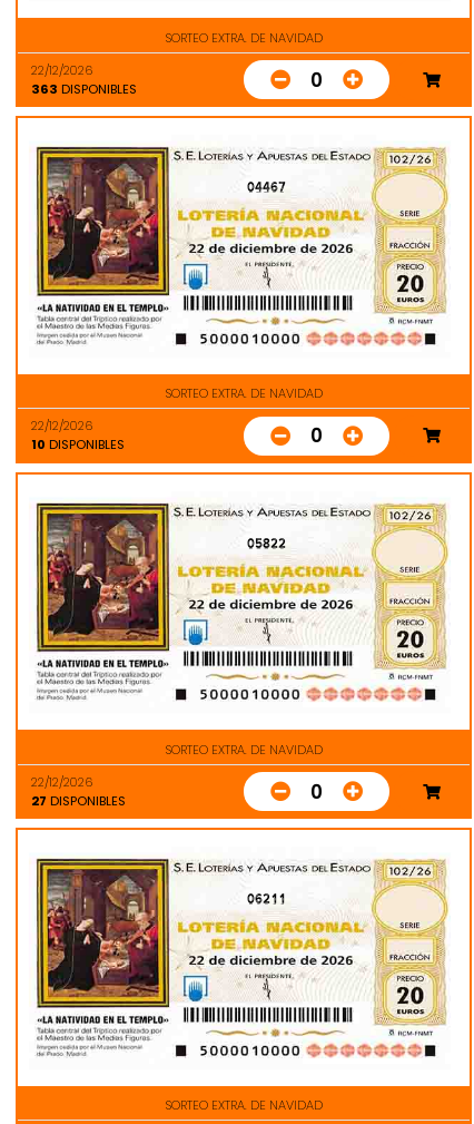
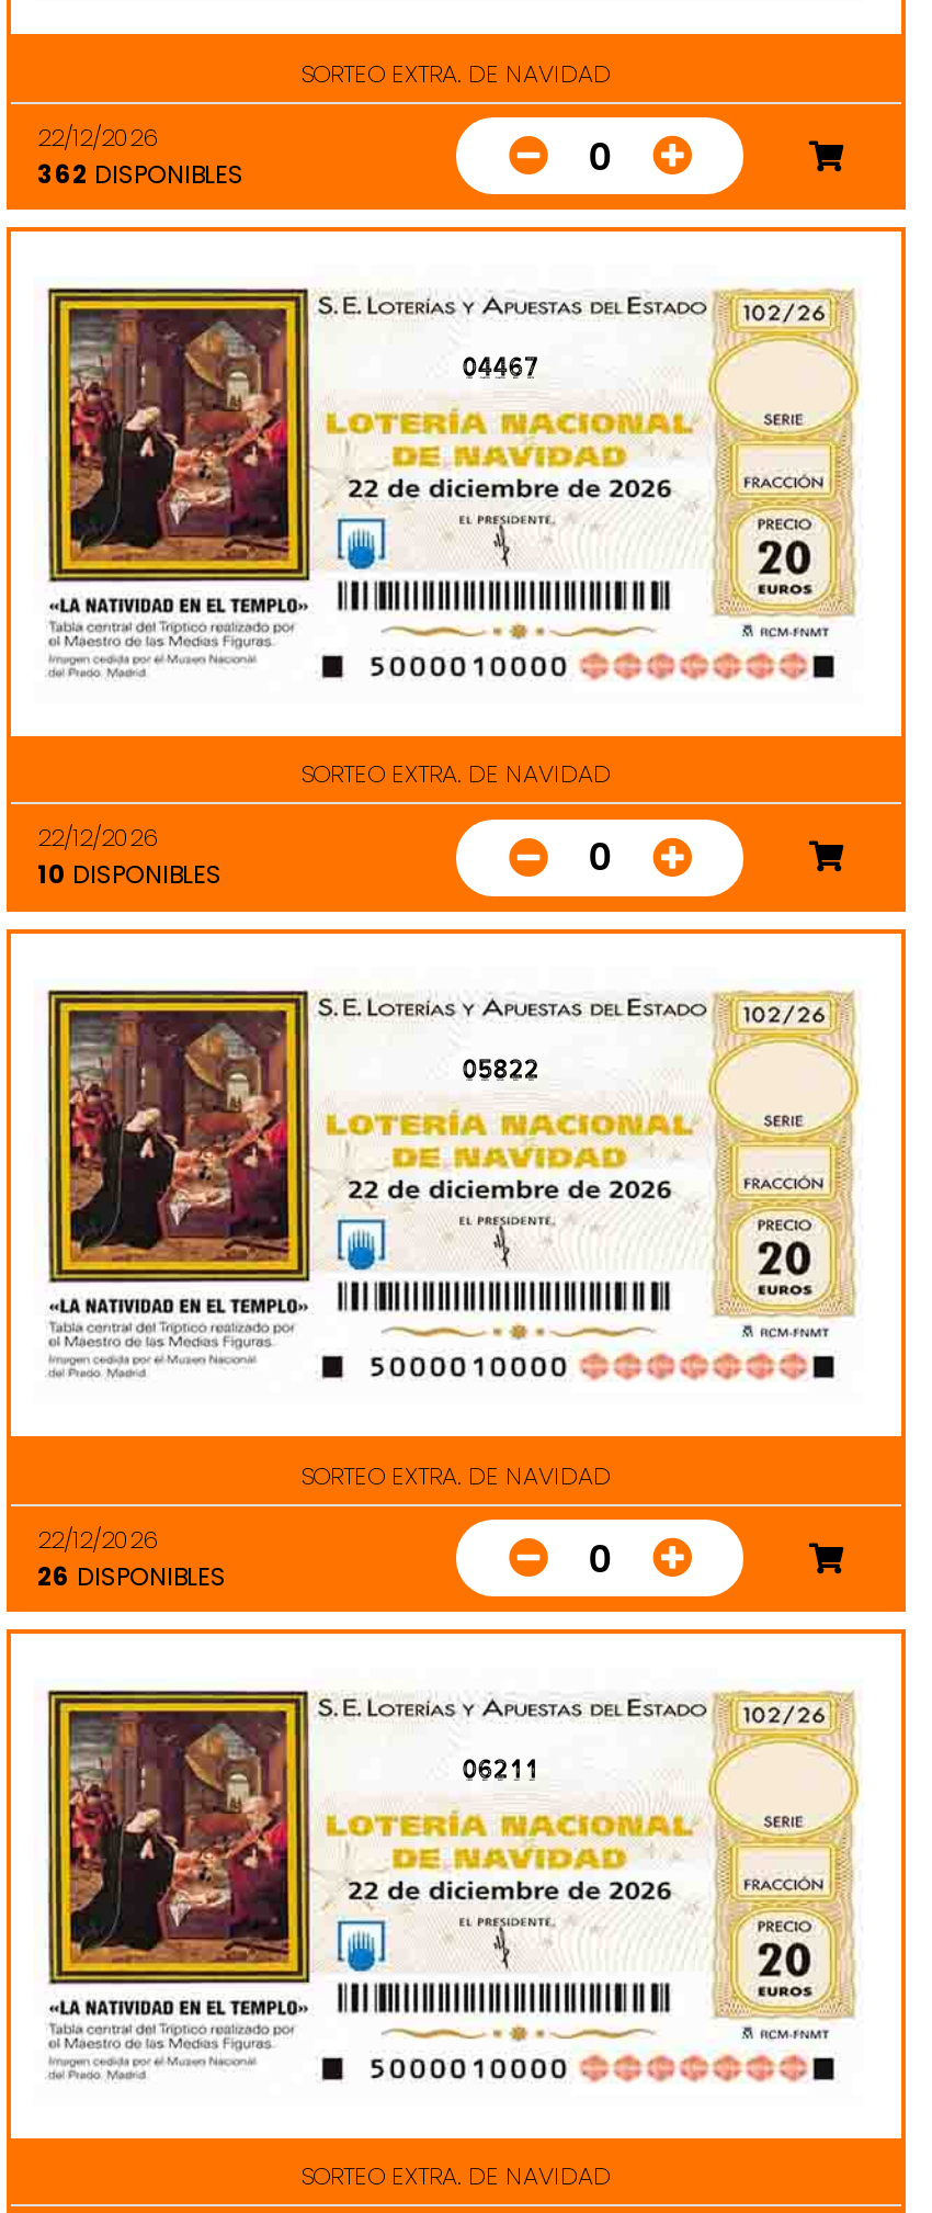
- 363 DISPONIBLES
+ 362 DISPONIBLES

- 27 DISPONIBLES
+ 26 DISPONIBLES
